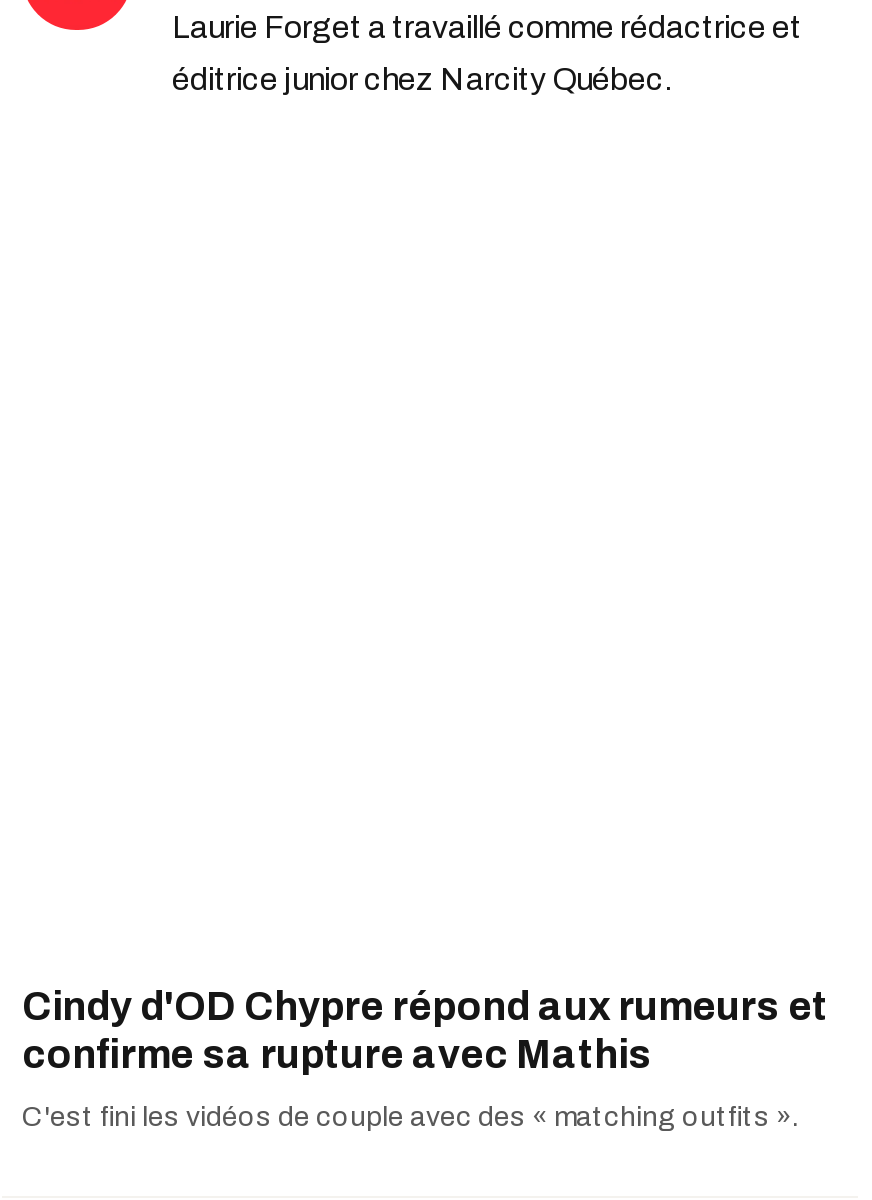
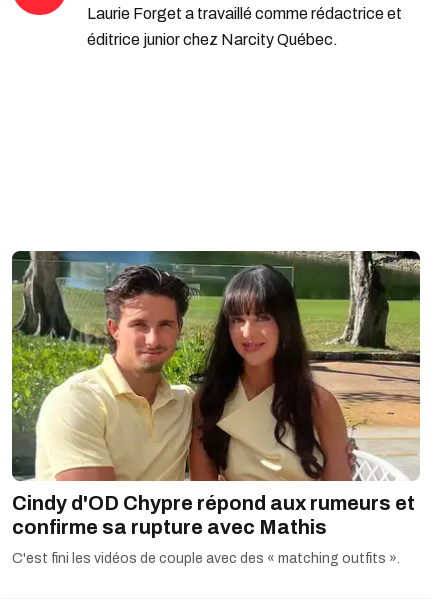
+ [image]
